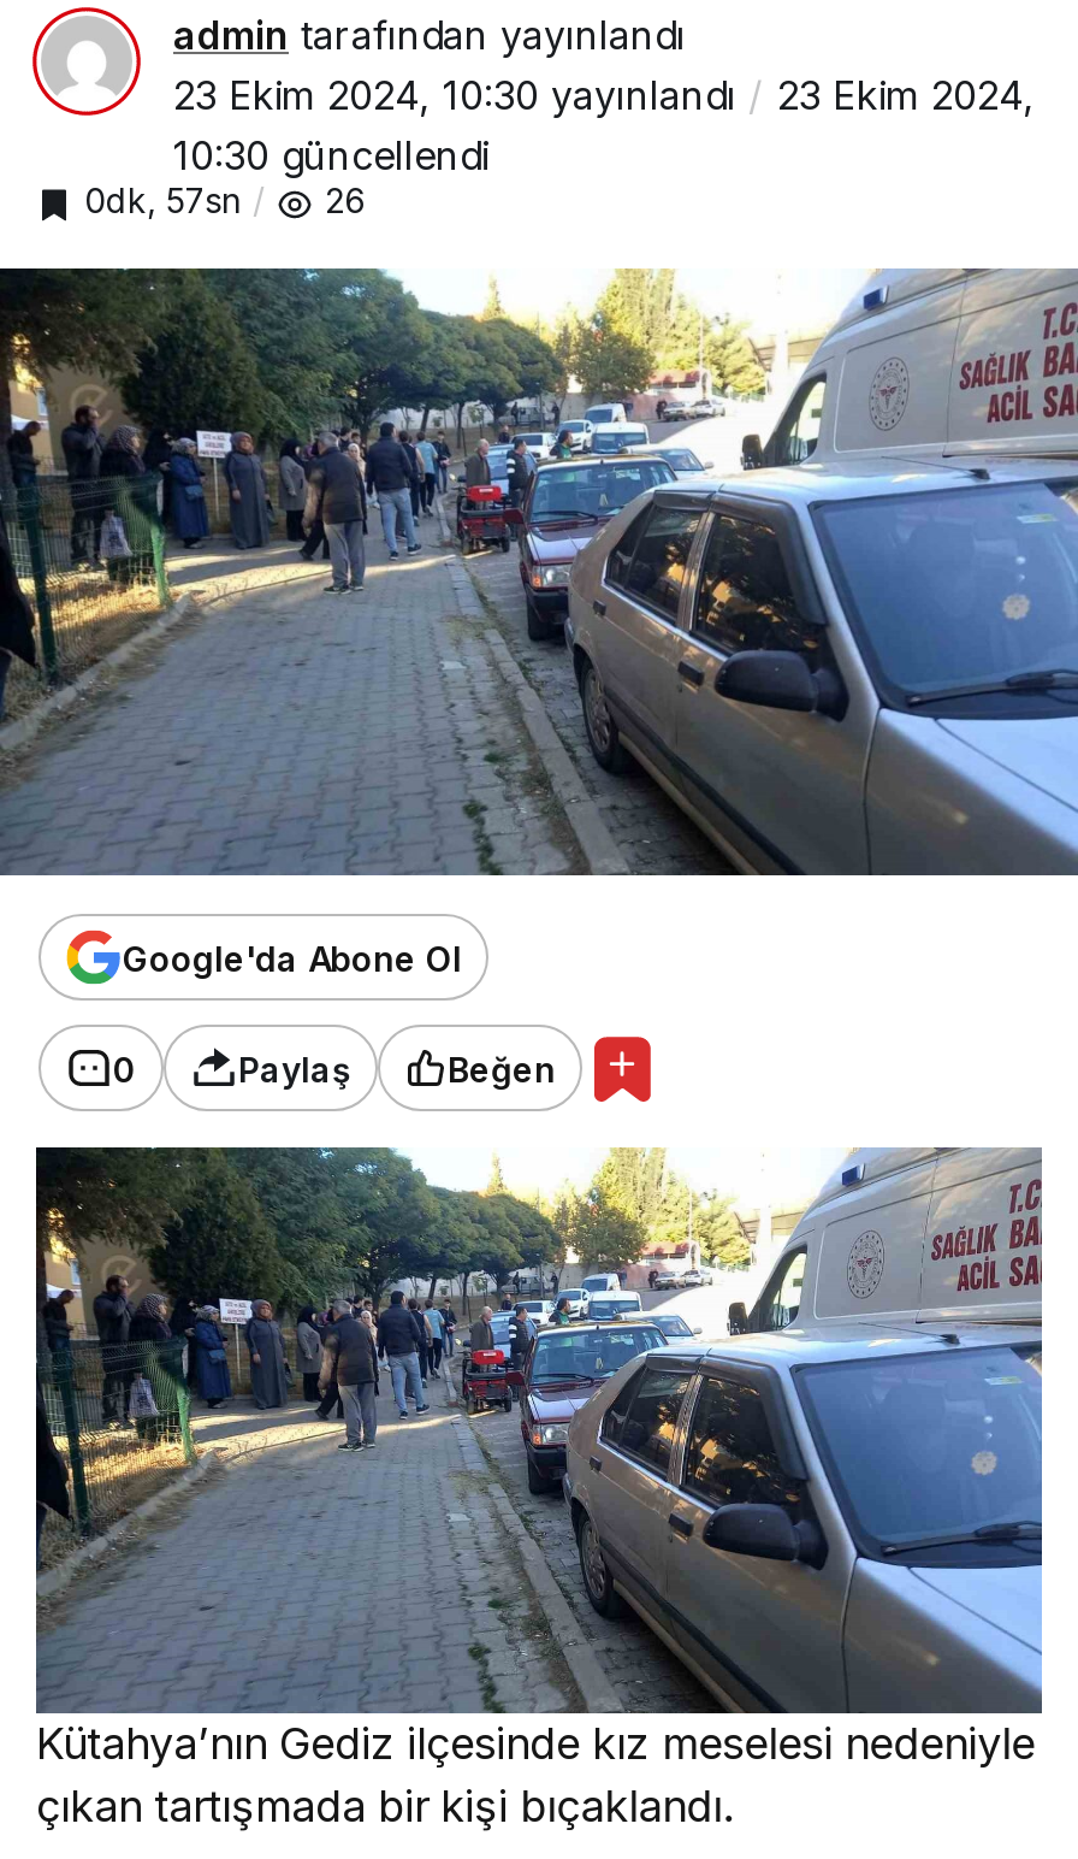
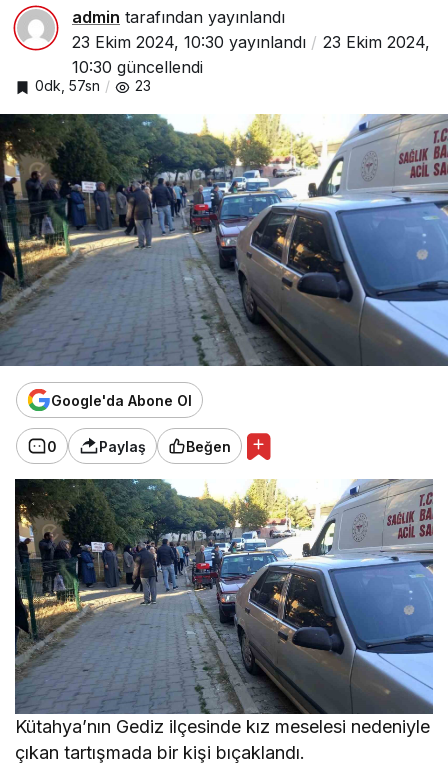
- 26
+ 23
